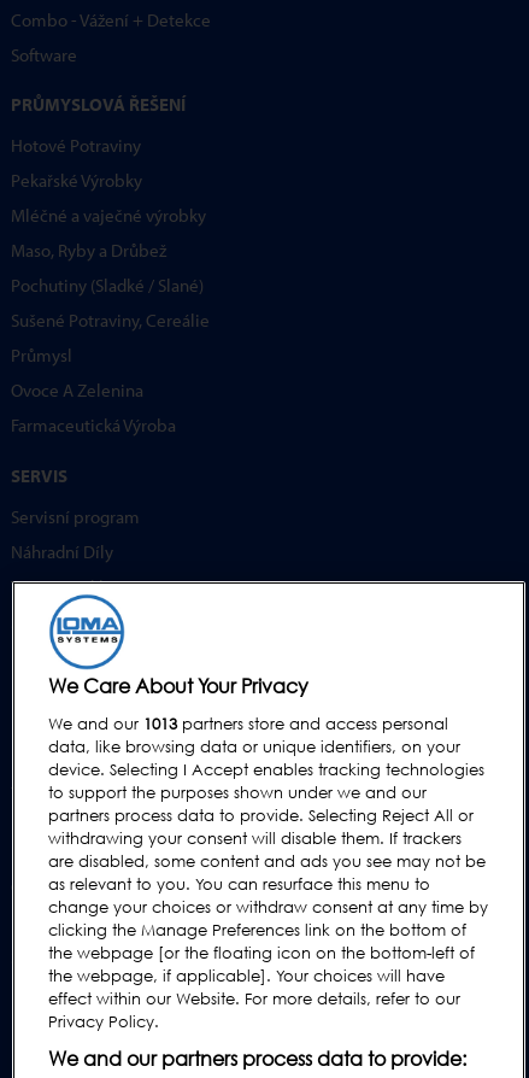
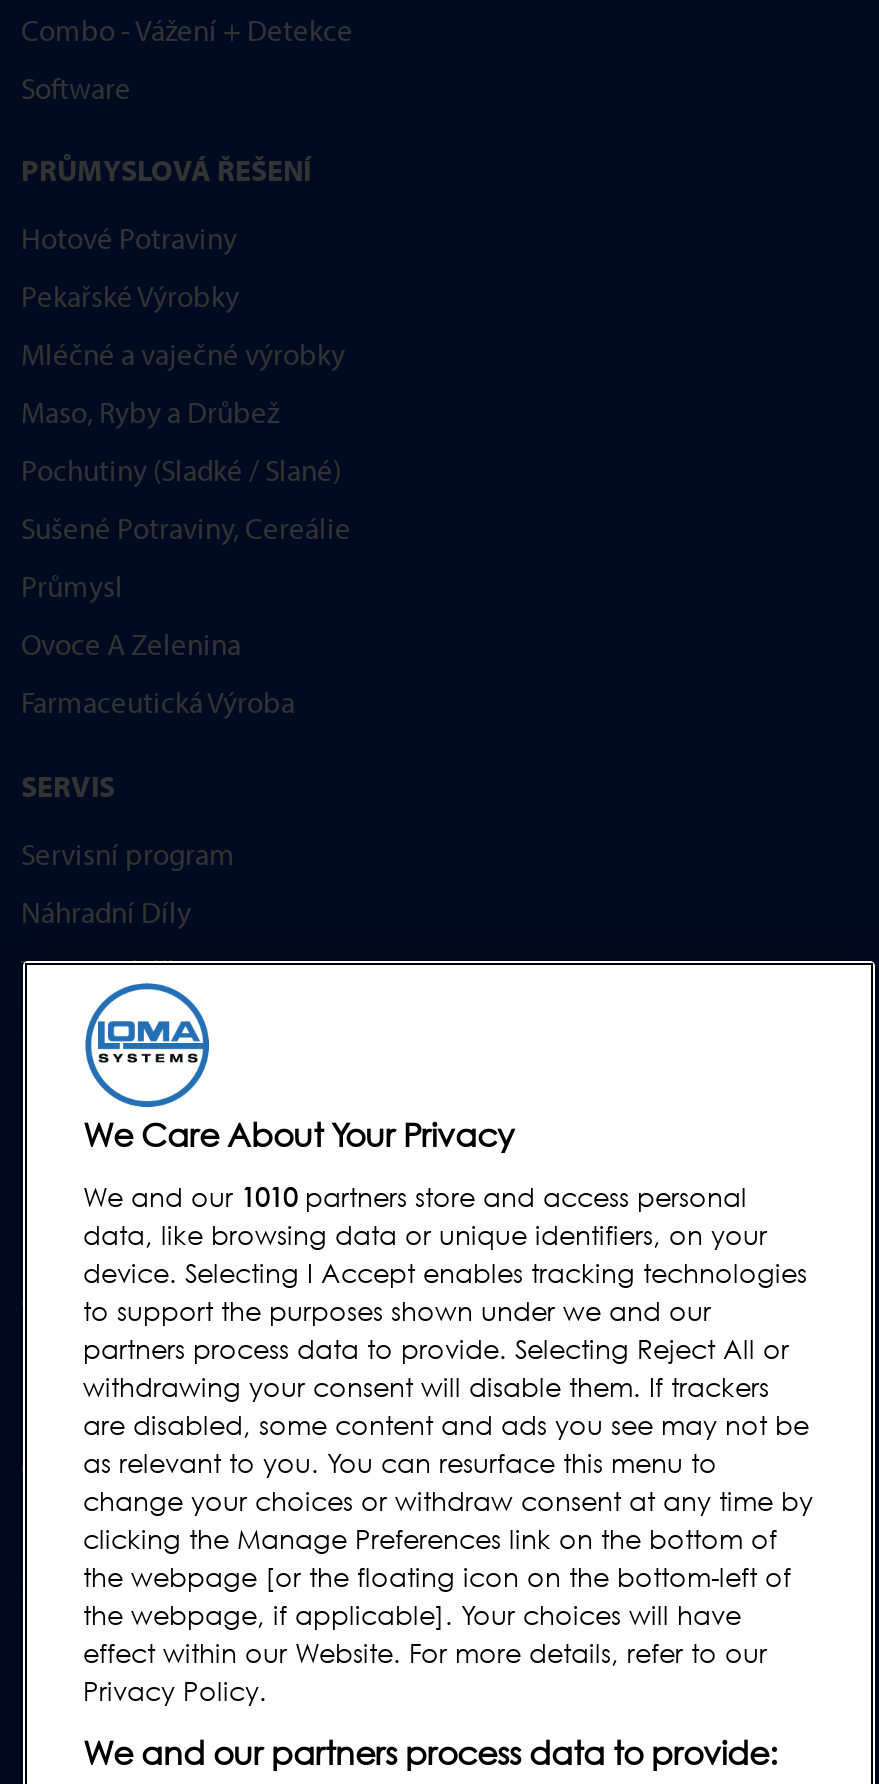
- We and our 1013 partners store and access personal
+ We and our 1010 partners store and access personal
